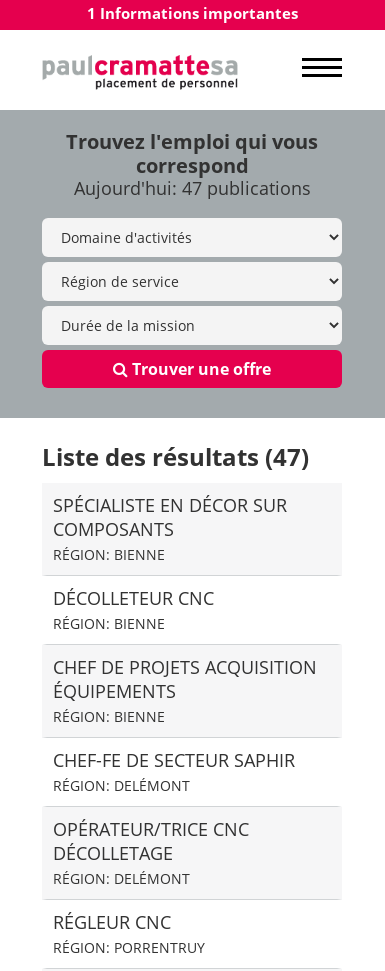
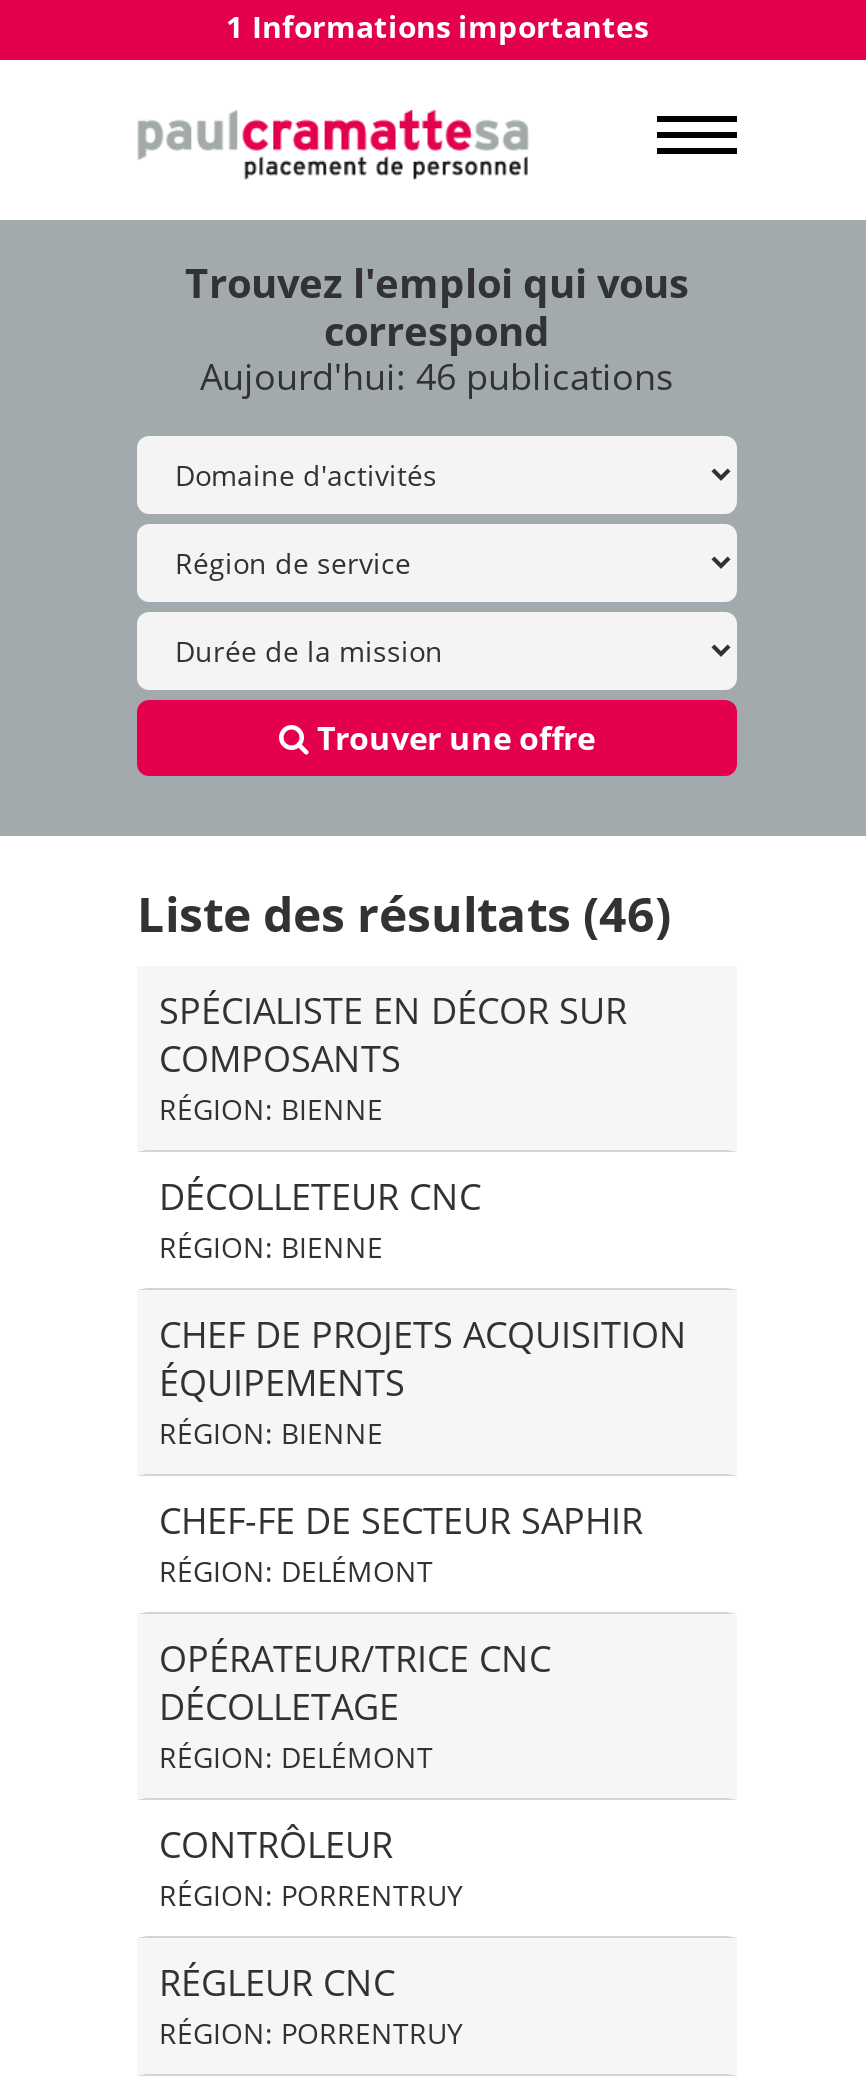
- Aujourd'hui: 47 publications
+ Aujourd'hui: 46 publications

- Liste des résultats (47)
+ Liste des résultats (46)

+ CONTRÔLEUR
+ RÉGION: PORRENTRUY
